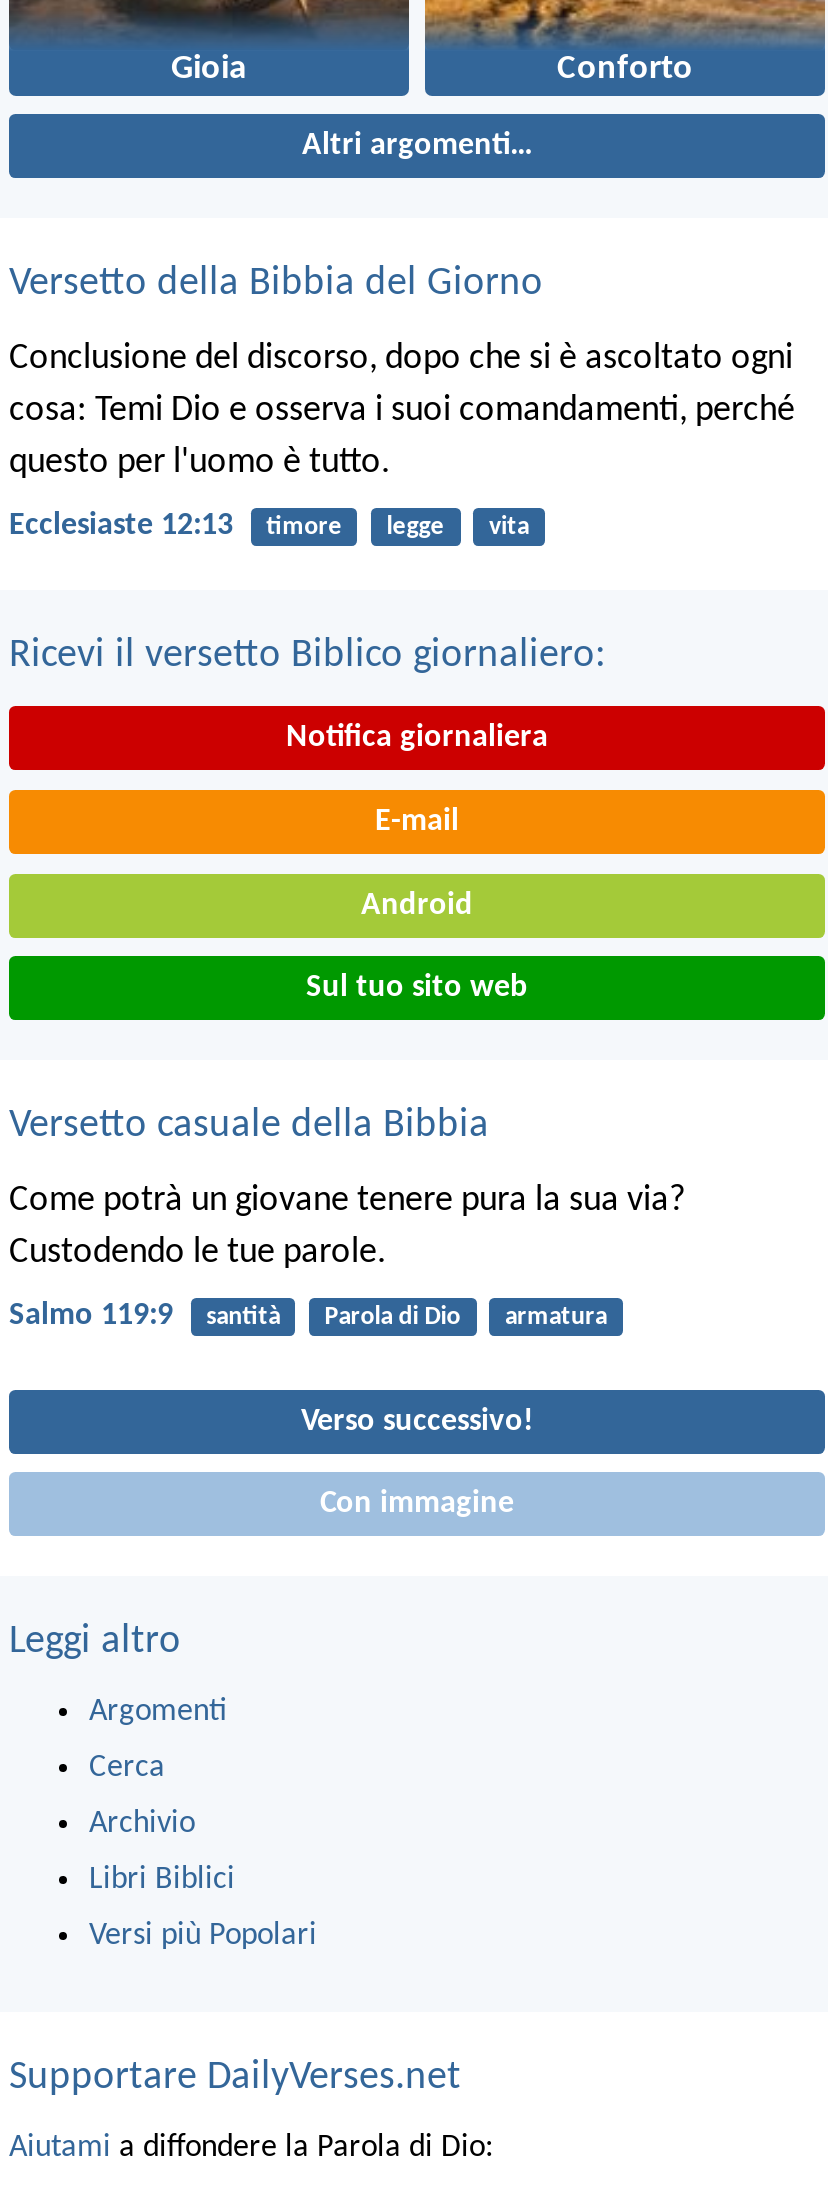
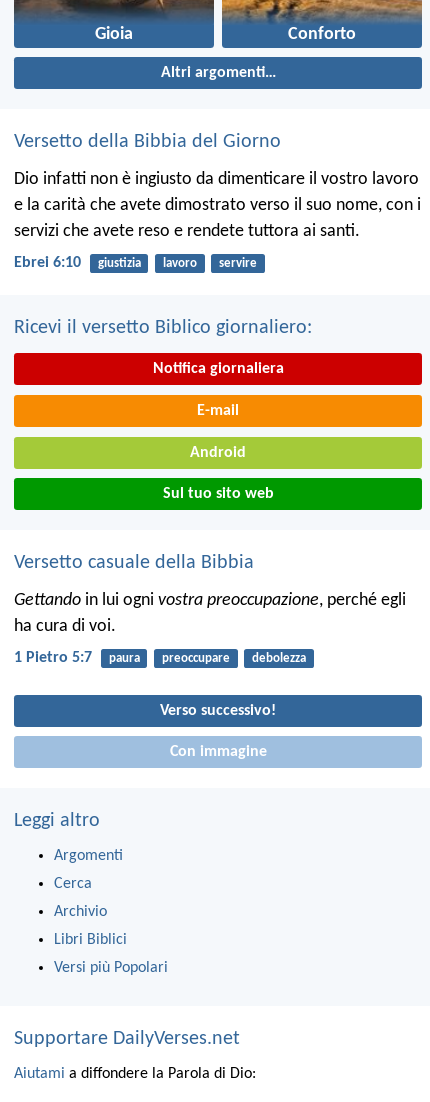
- Conclusione del discorso, dopo che si è ascoltato ogni
- cosa: Temi Dio e osserva i suoi comandamenti, perché
- questo per l'uomo è tutto.
+ Dio infatti non è ingiusto da dimenticare il vostro lavoro
+ e la carità che avete dimostrato verso il suo nome, con i
+ servizi che avete reso e rendete tuttora ai santi.

- Ecclesiaste 12:13
- timore
- legge
- vita
+ Ebrei 6:10
+ giustizia
+ lavoro
+ servire

- Come potrà un giovane tenere pura la sua via?
- Custodendo le tue parole.
+ Gettando in lui ogni vostra preoccupazione, perché egli
+ ha cura di voi.

- Salmo 119:9
- santità
- Parola di Dio
- armatura
+ 1 Pietro 5:7
+ paura
+ preoccupare
+ debolezza
